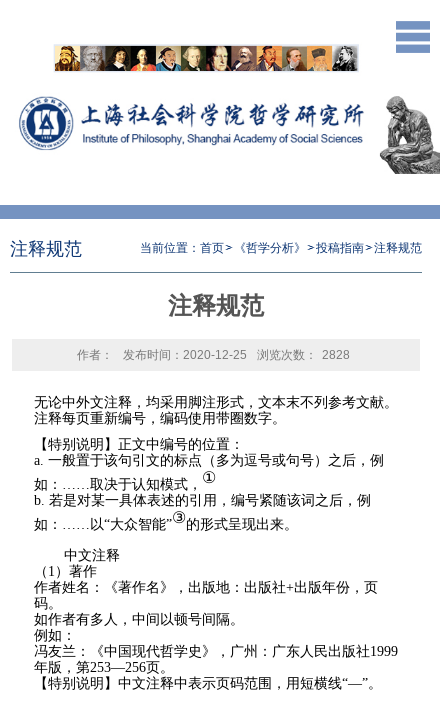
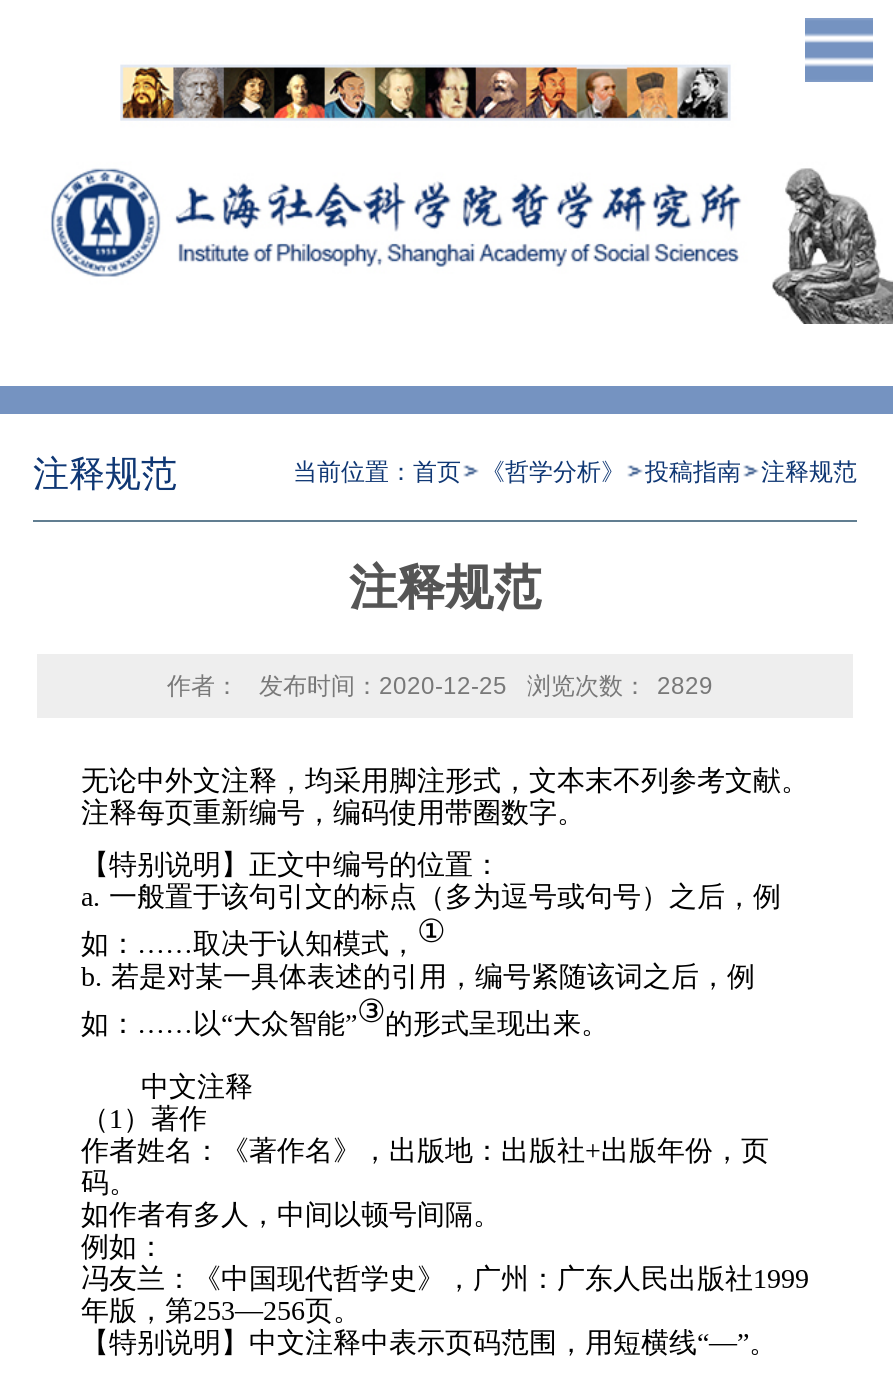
- 作者： 发布时间：2020-12-25 浏览次数： 2828
+ 作者： 发布时间：2020-12-25 浏览次数： 2829
